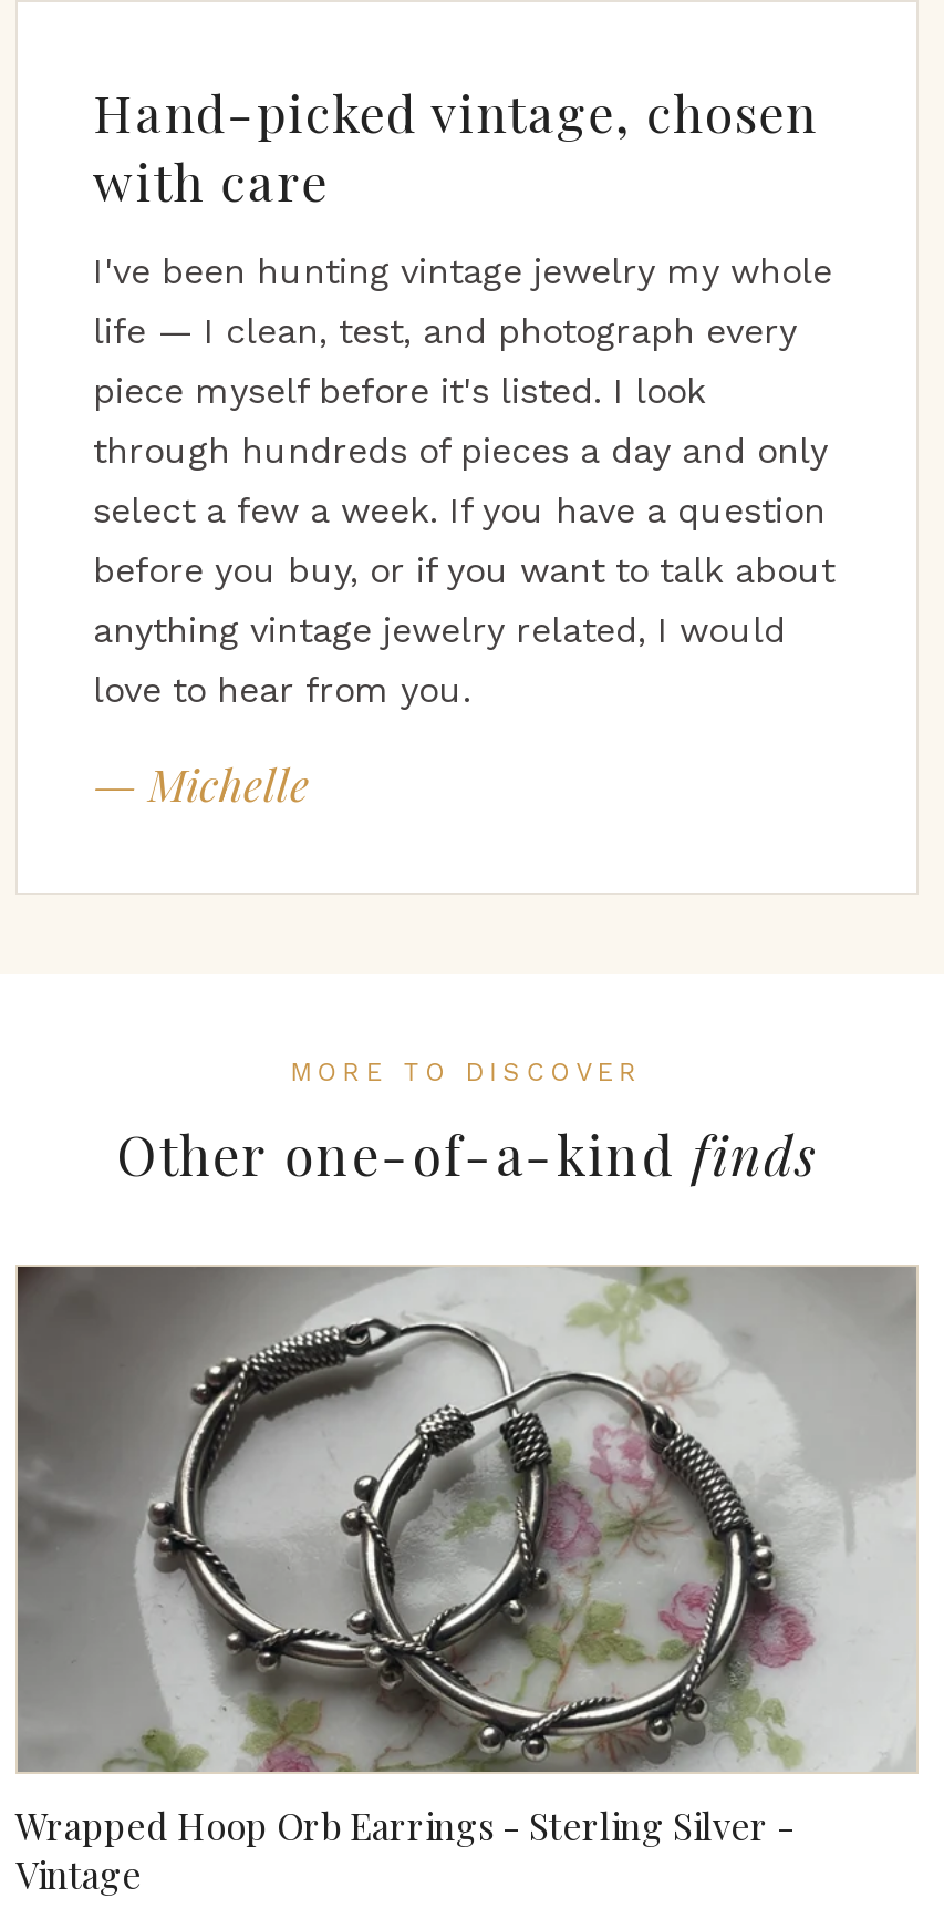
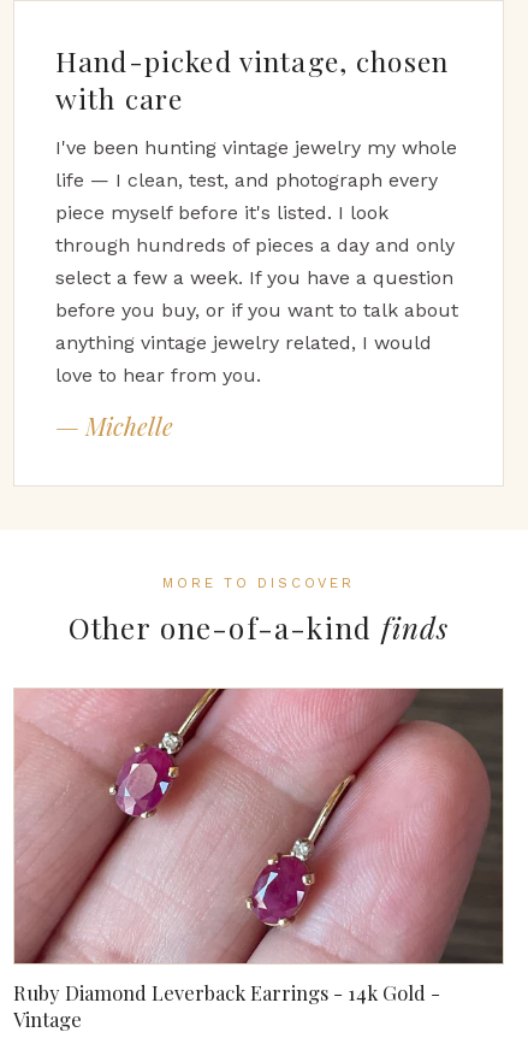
- [image]
- Wrapped Hoop Orb Earrings - Sterling Silver -
+ [image]
+ Ruby Diamond Leverback Earrings - 14k Gold -
